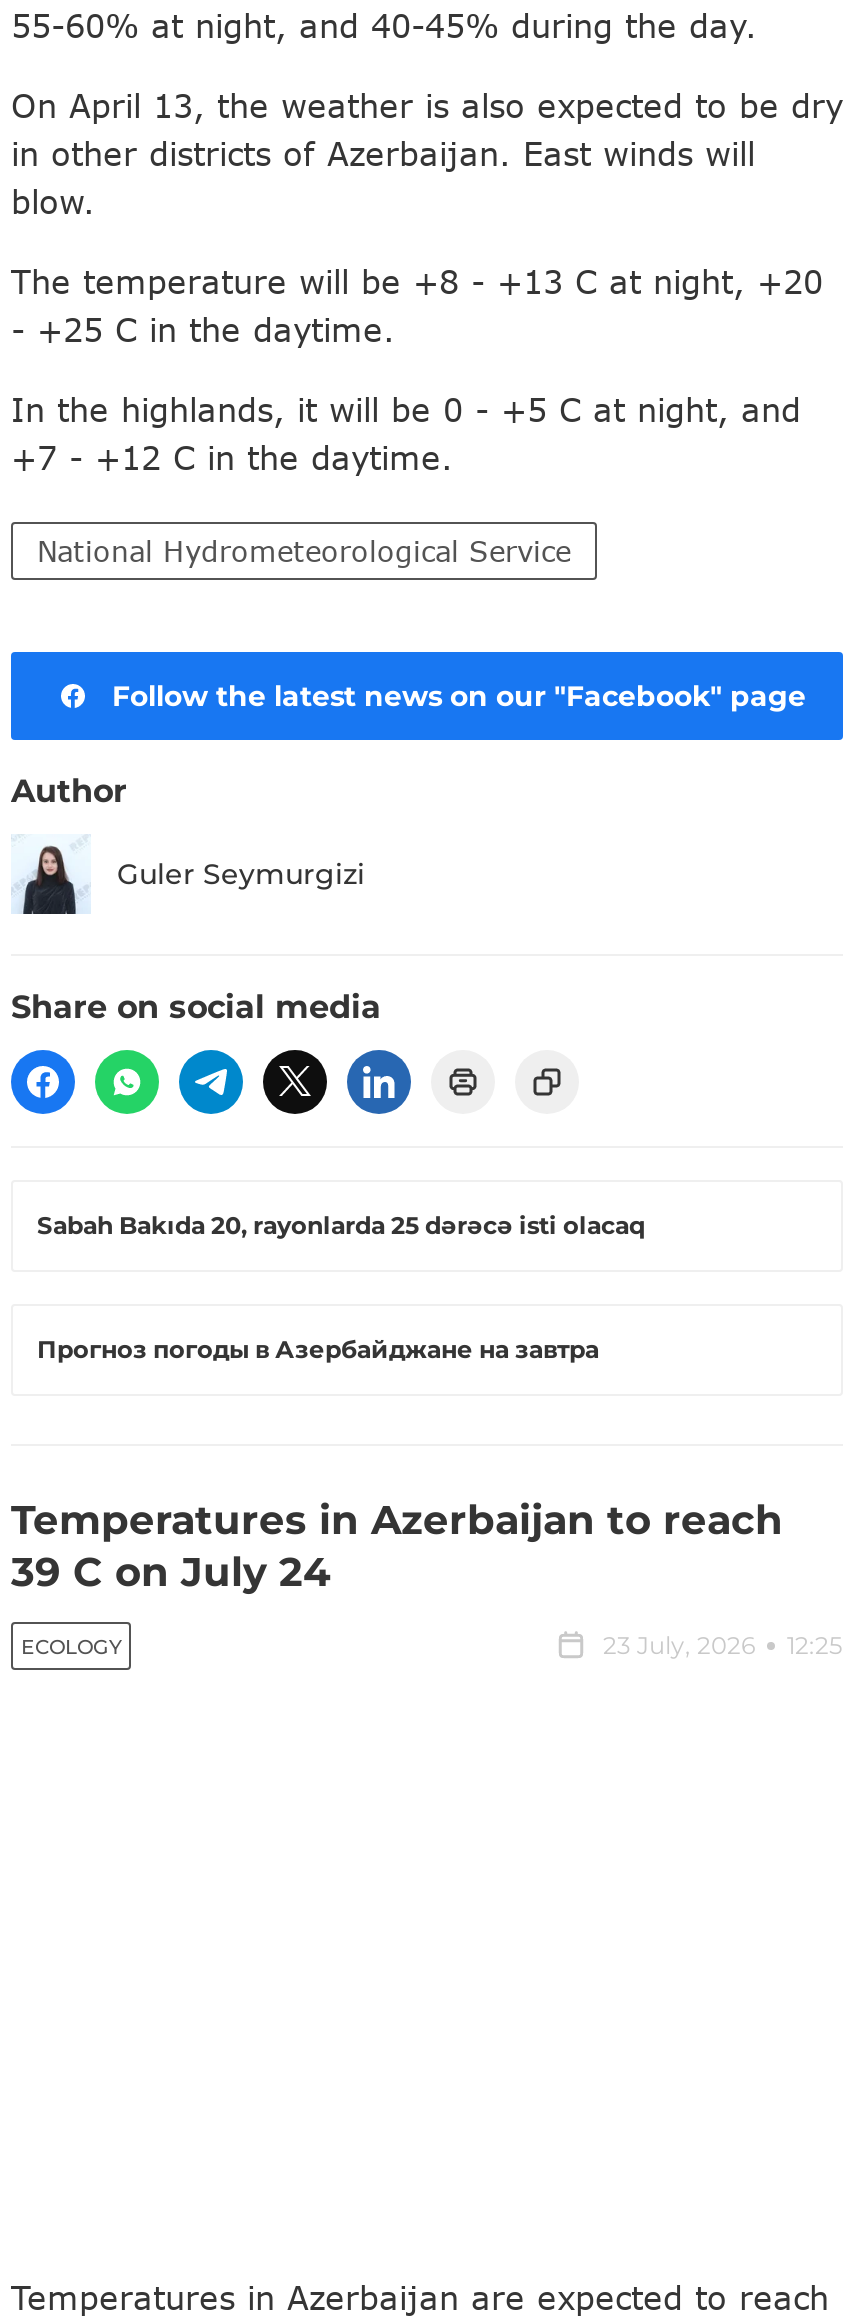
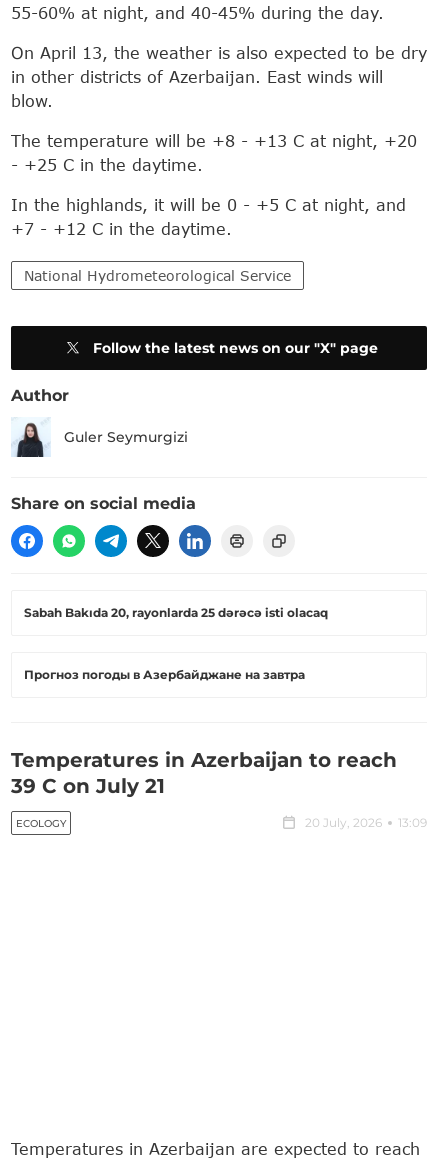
- Follow the latest news on our "Facebook" page
+ Follow the latest news on our "X" page

- 39 C on July 24
+ 39 C on July 21

- 23 July, 2026
+ 20 July, 2026

- 12:25
+ 13:09
